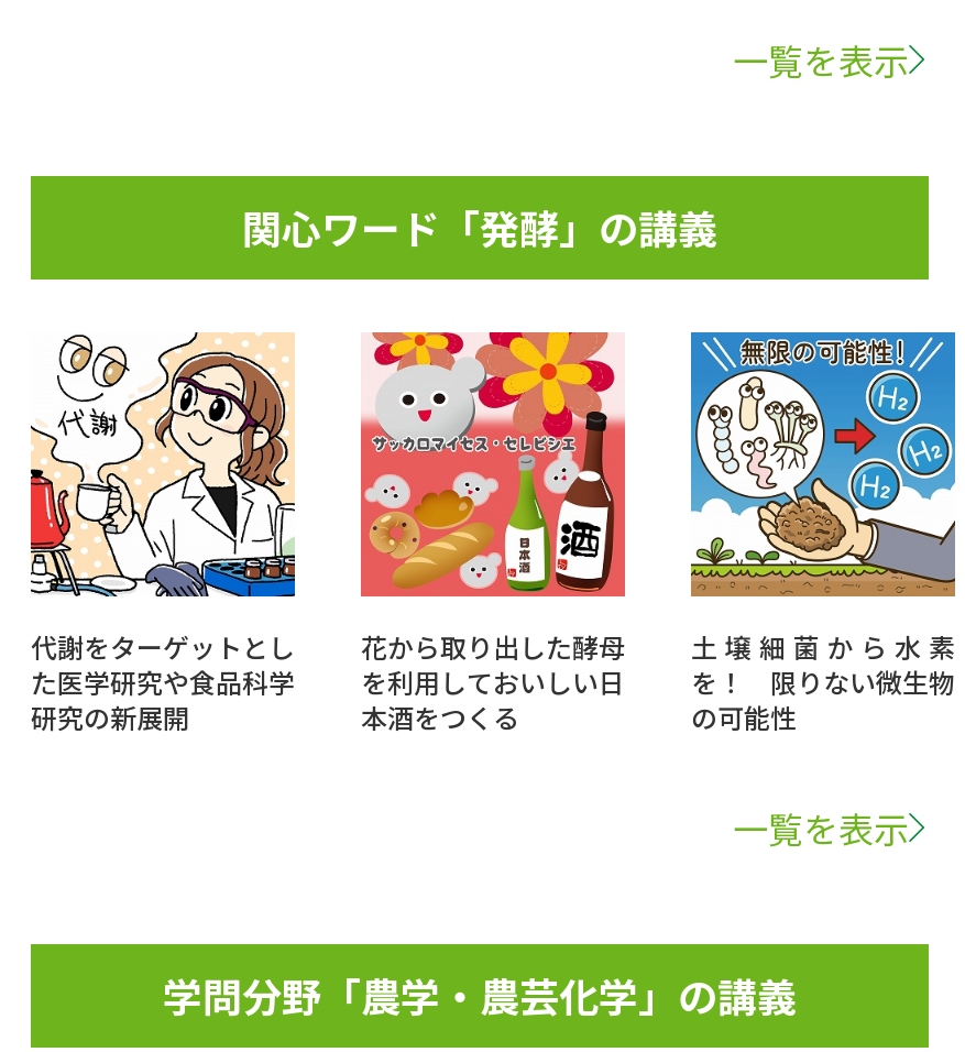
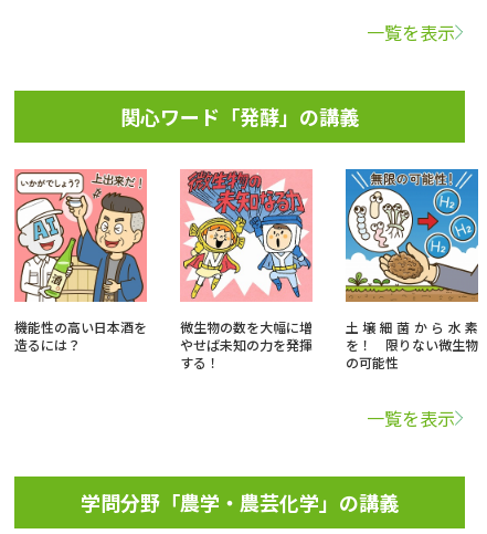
- [image]
- 代謝をターゲットとし
- た医学研究や食品科学
- 研究の新展開
+ [image]
+ 機能性の高い日本酒を
+ 造るには？

- [image]
- 花から取り出した酵母
- を利用しておいしい日
- 本酒をつくる
+ [image]
+ 微生物の数を大幅に増
+ やせば未知の力を発揮
+ する！
